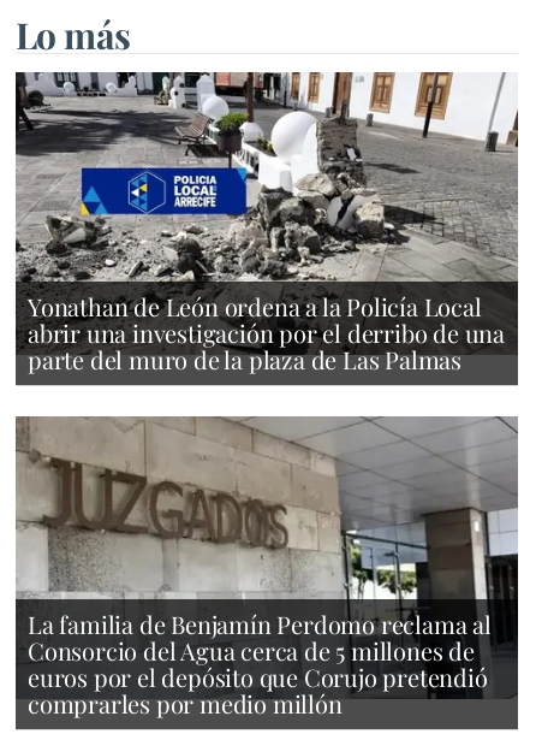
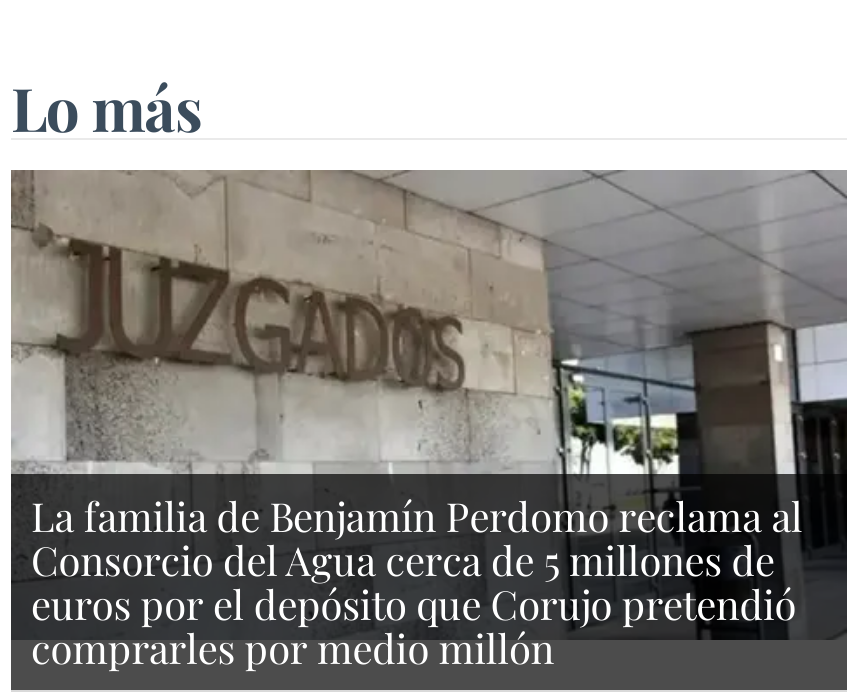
- [image]
- Yonathan de León ordena a la Policía Local
- abrir una investigación por el derribo de una
- parte del muro de la plaza de Las Palmas
